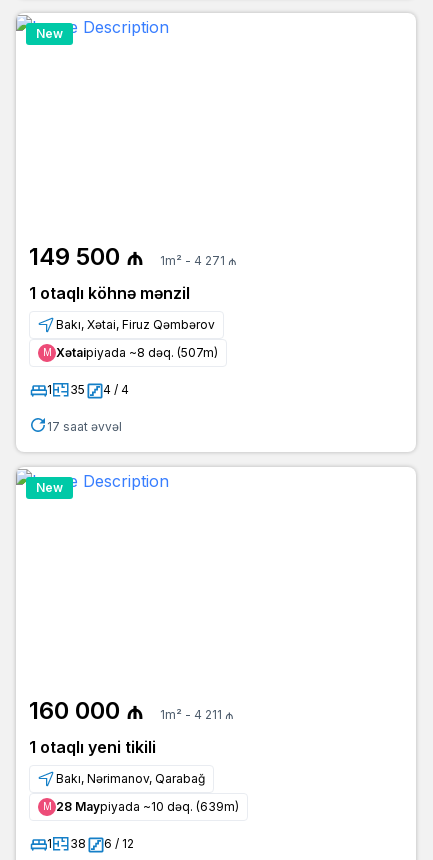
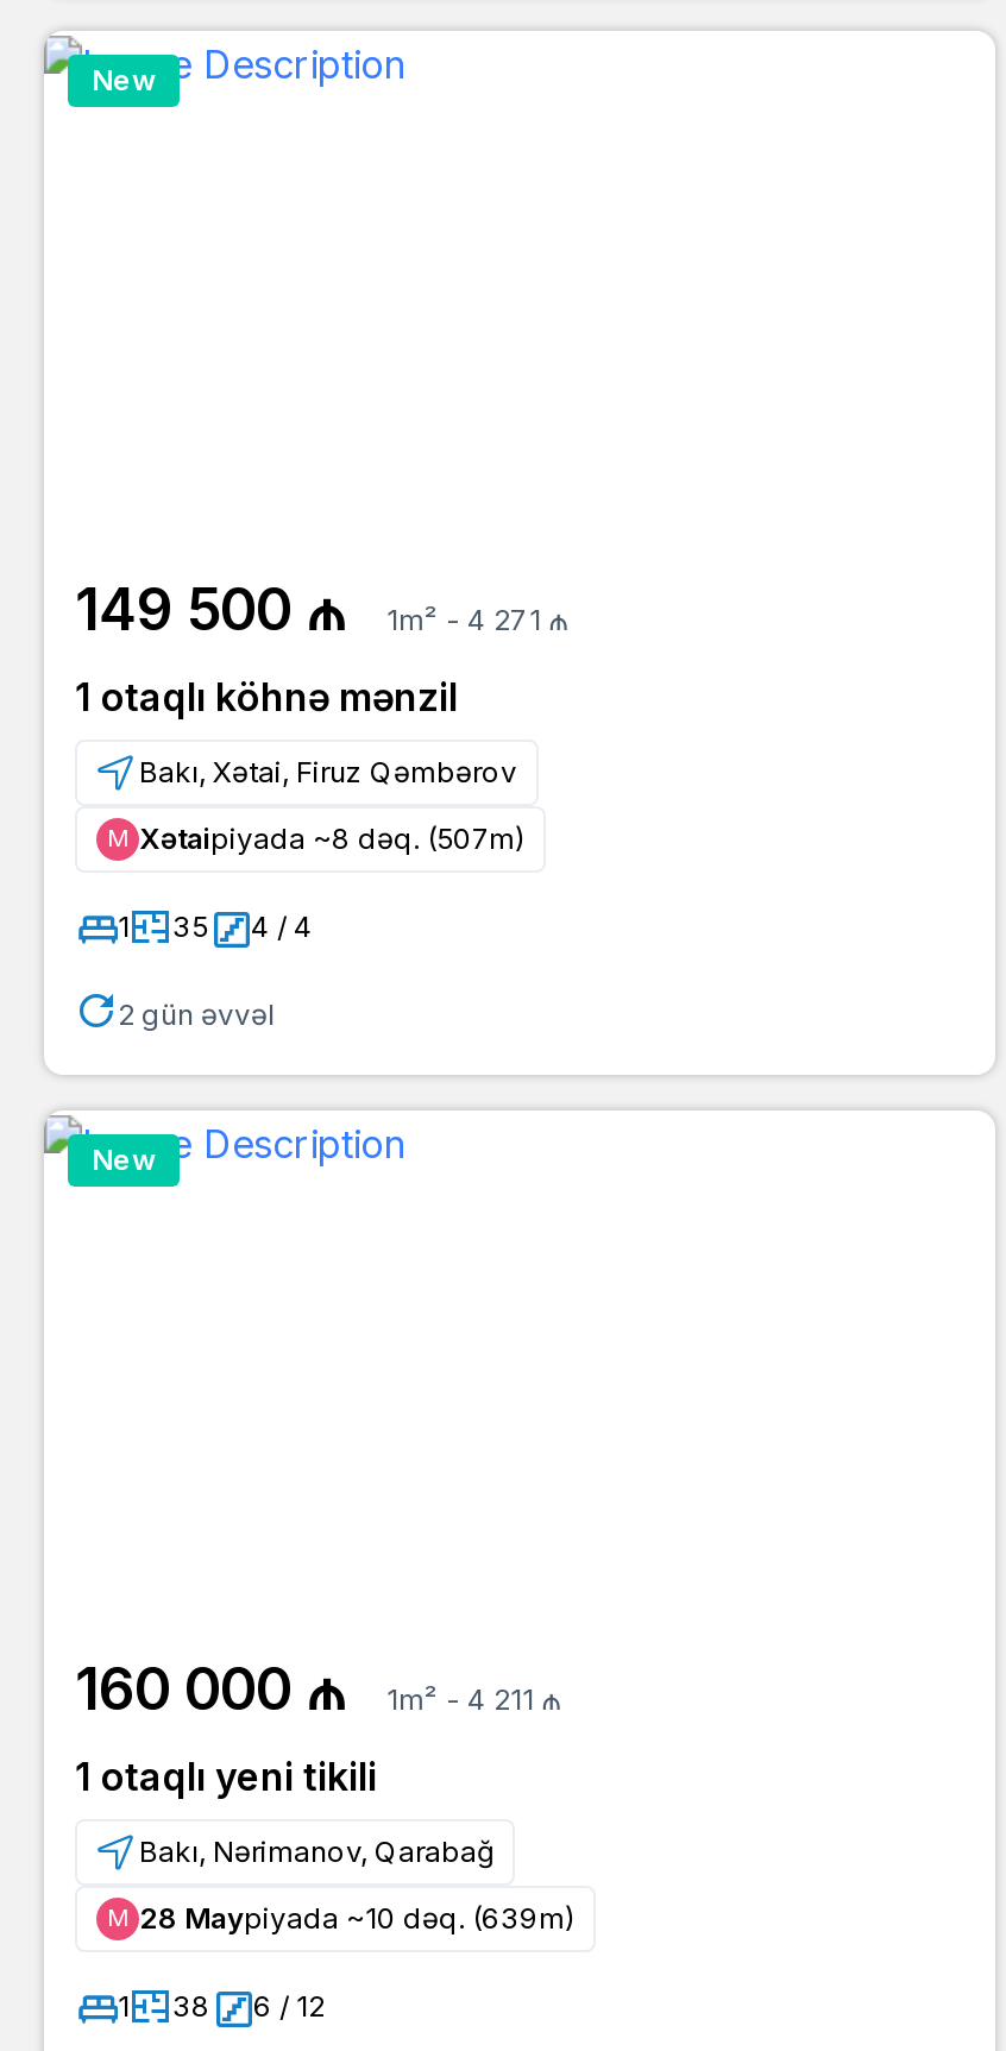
- 17 saat əvvəl
+ 2 gün əvvəl
